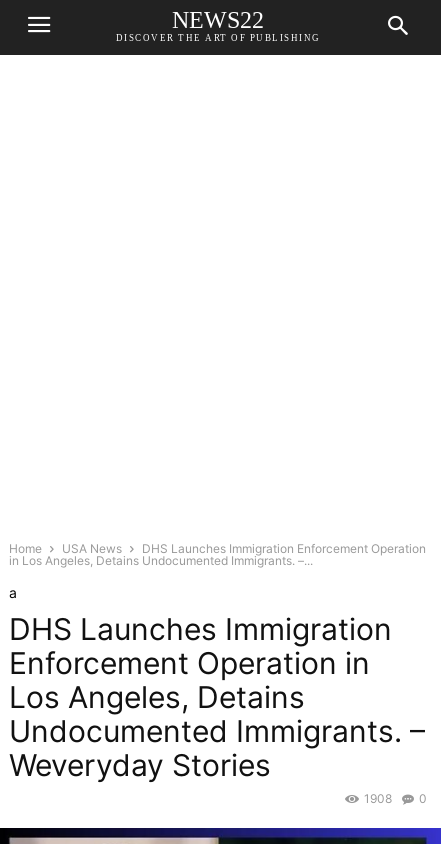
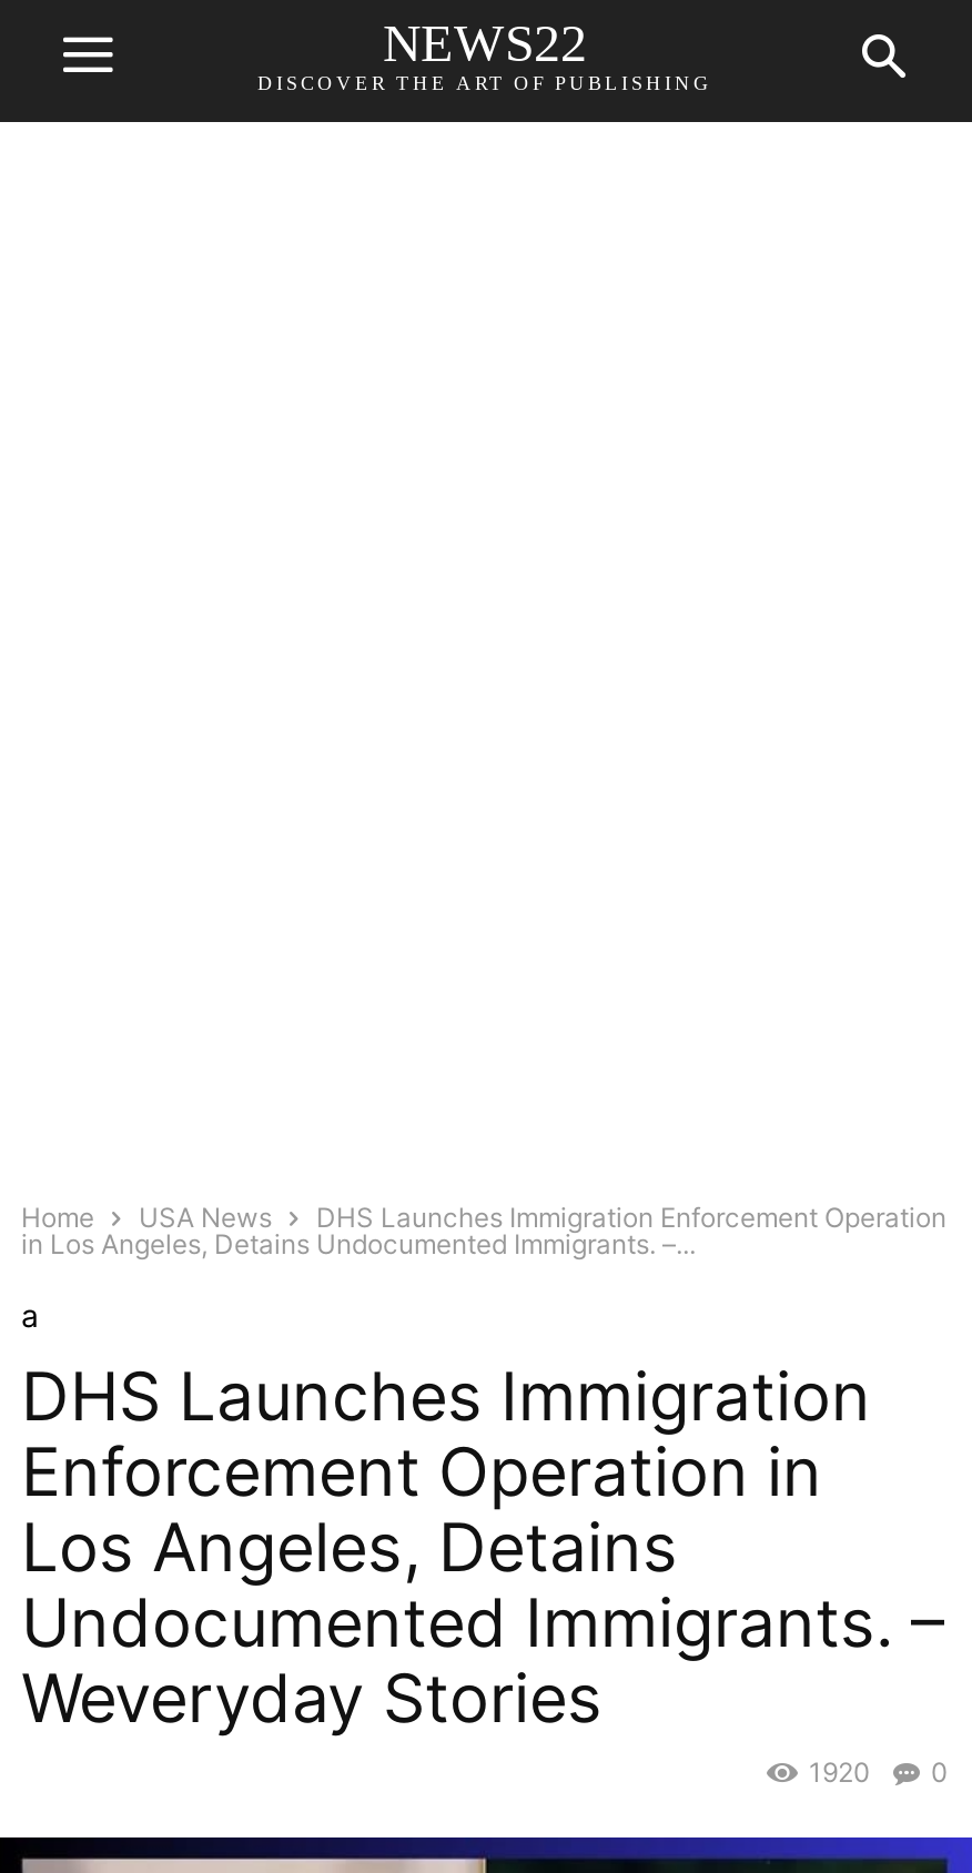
- 1908 0
+ 1920 0
